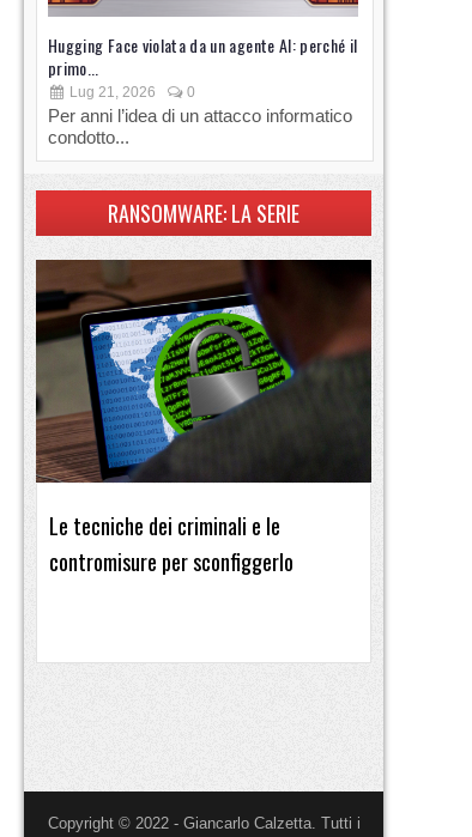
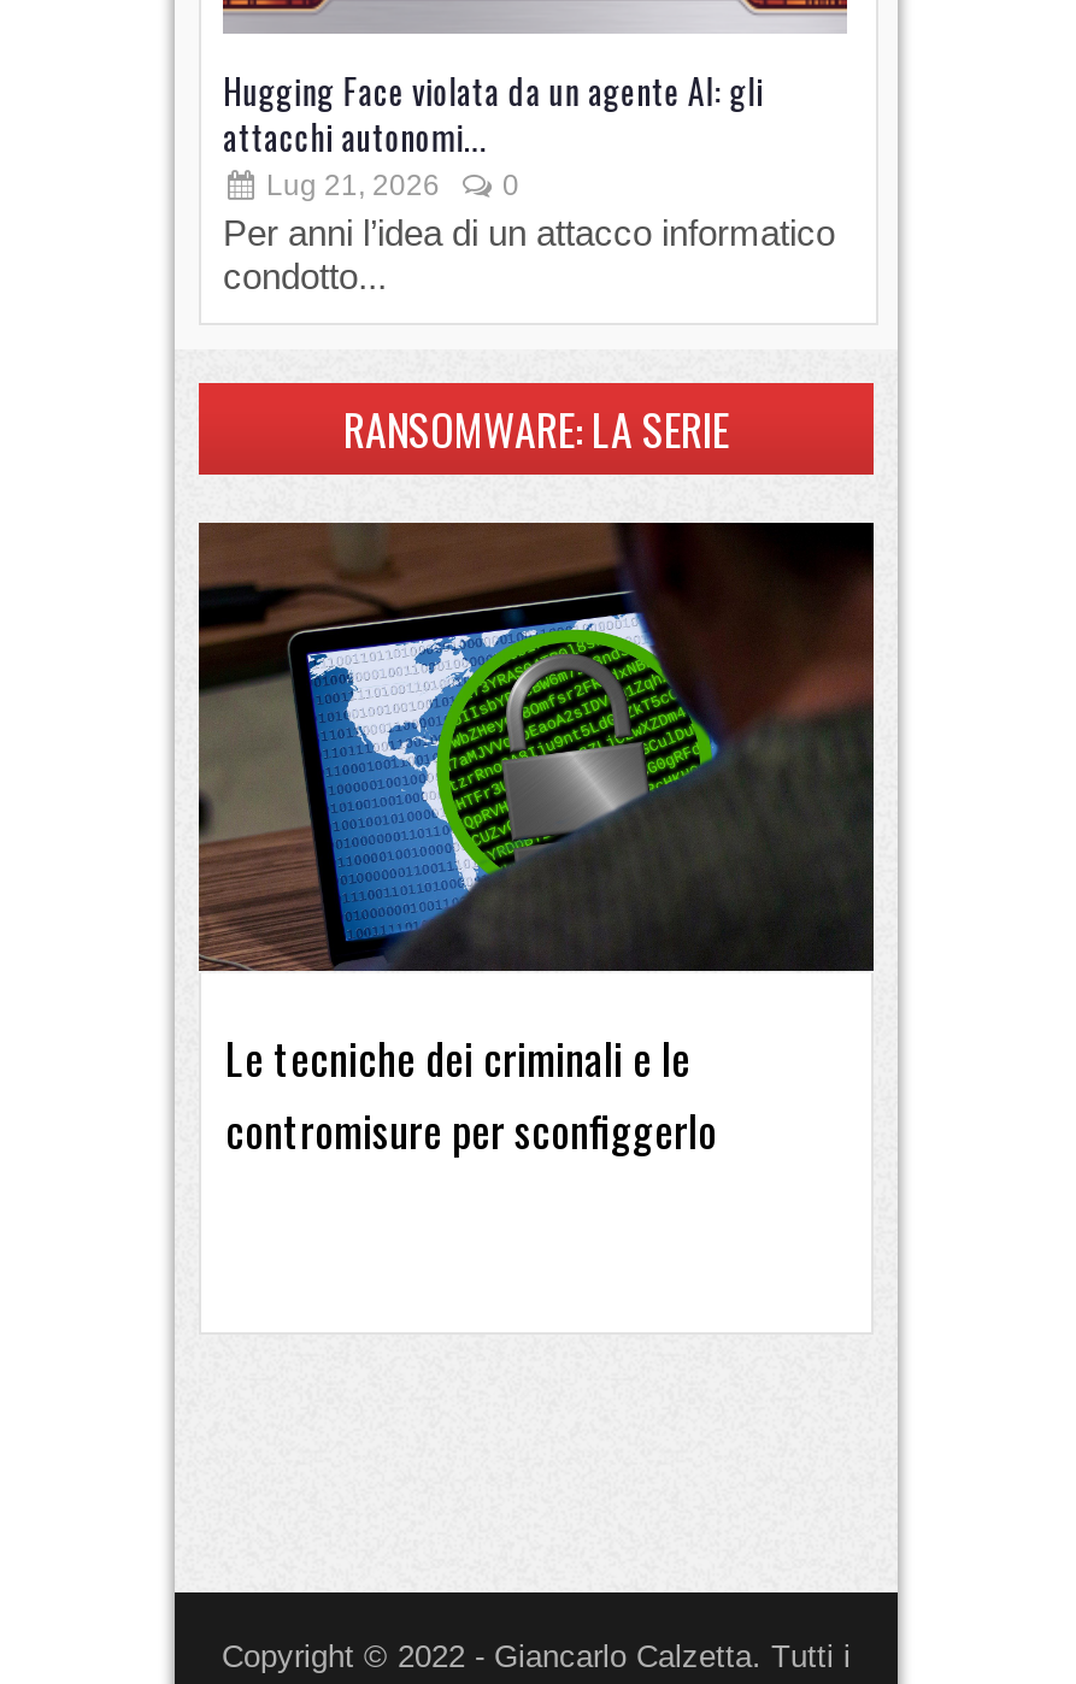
- Hugging Face violata da un agente AI: perché il
- primo...
+ Hugging Face violata da un agente AI: gli
+ attacchi autonomi...
